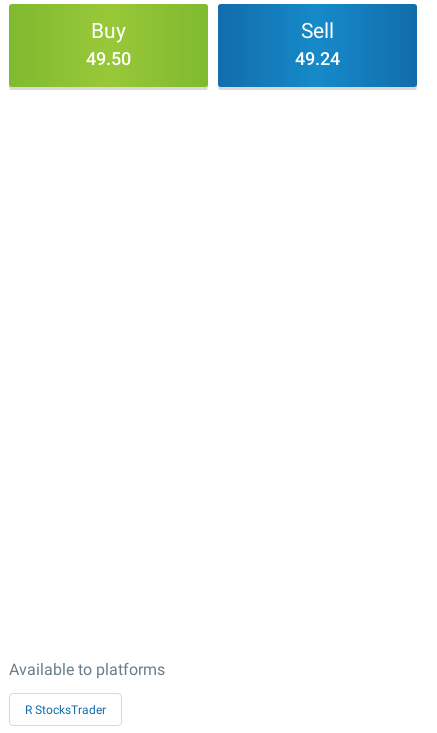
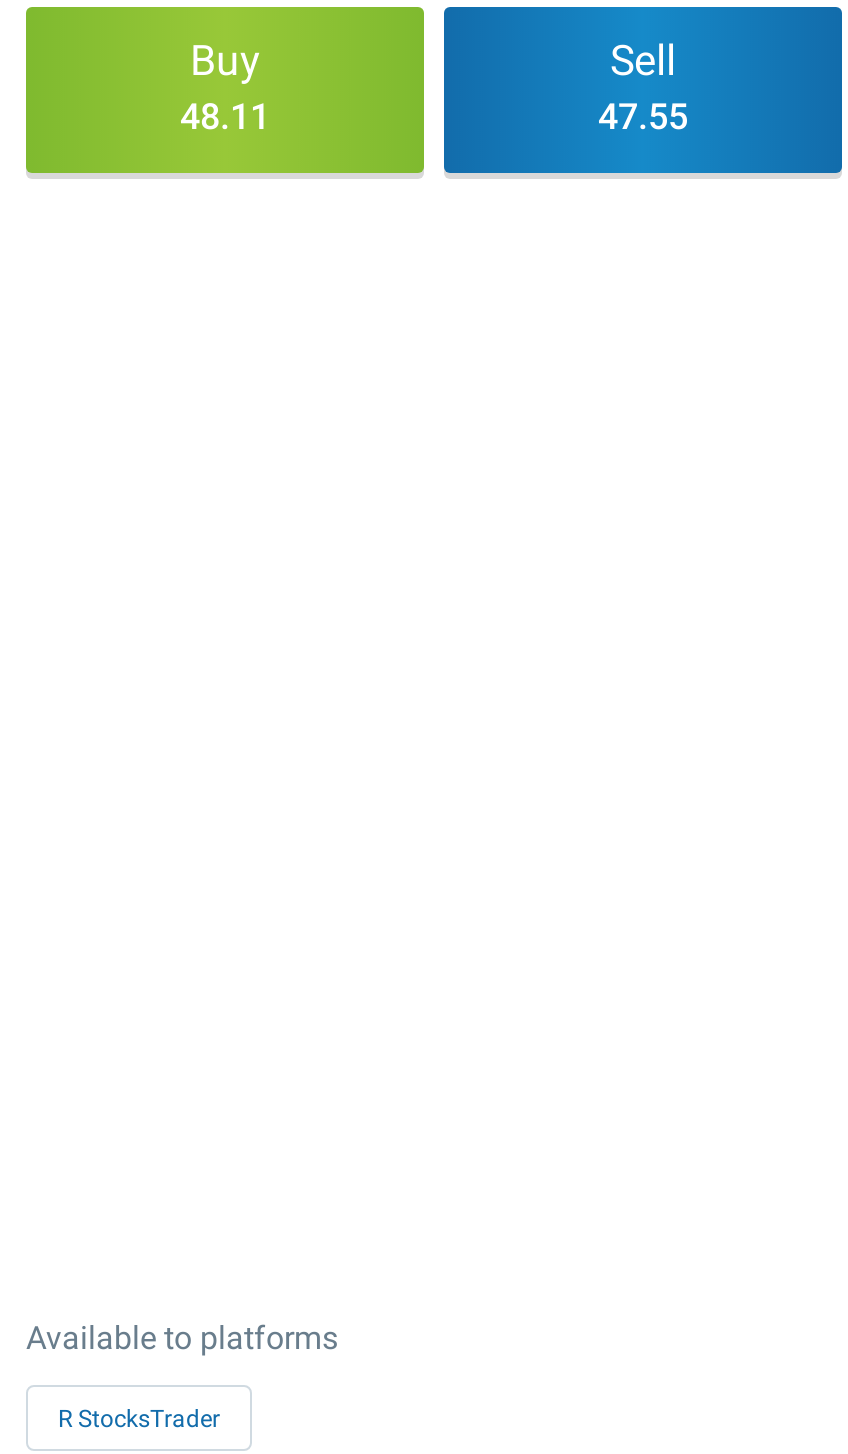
- 49.50
+ 48.11

- 49.24
+ 47.55
